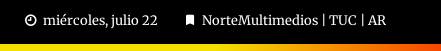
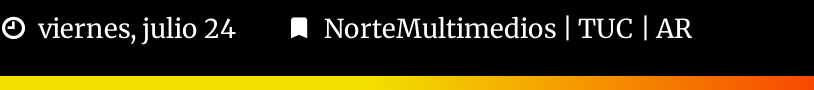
- miércoles, julio 22
+ viernes, julio 24
